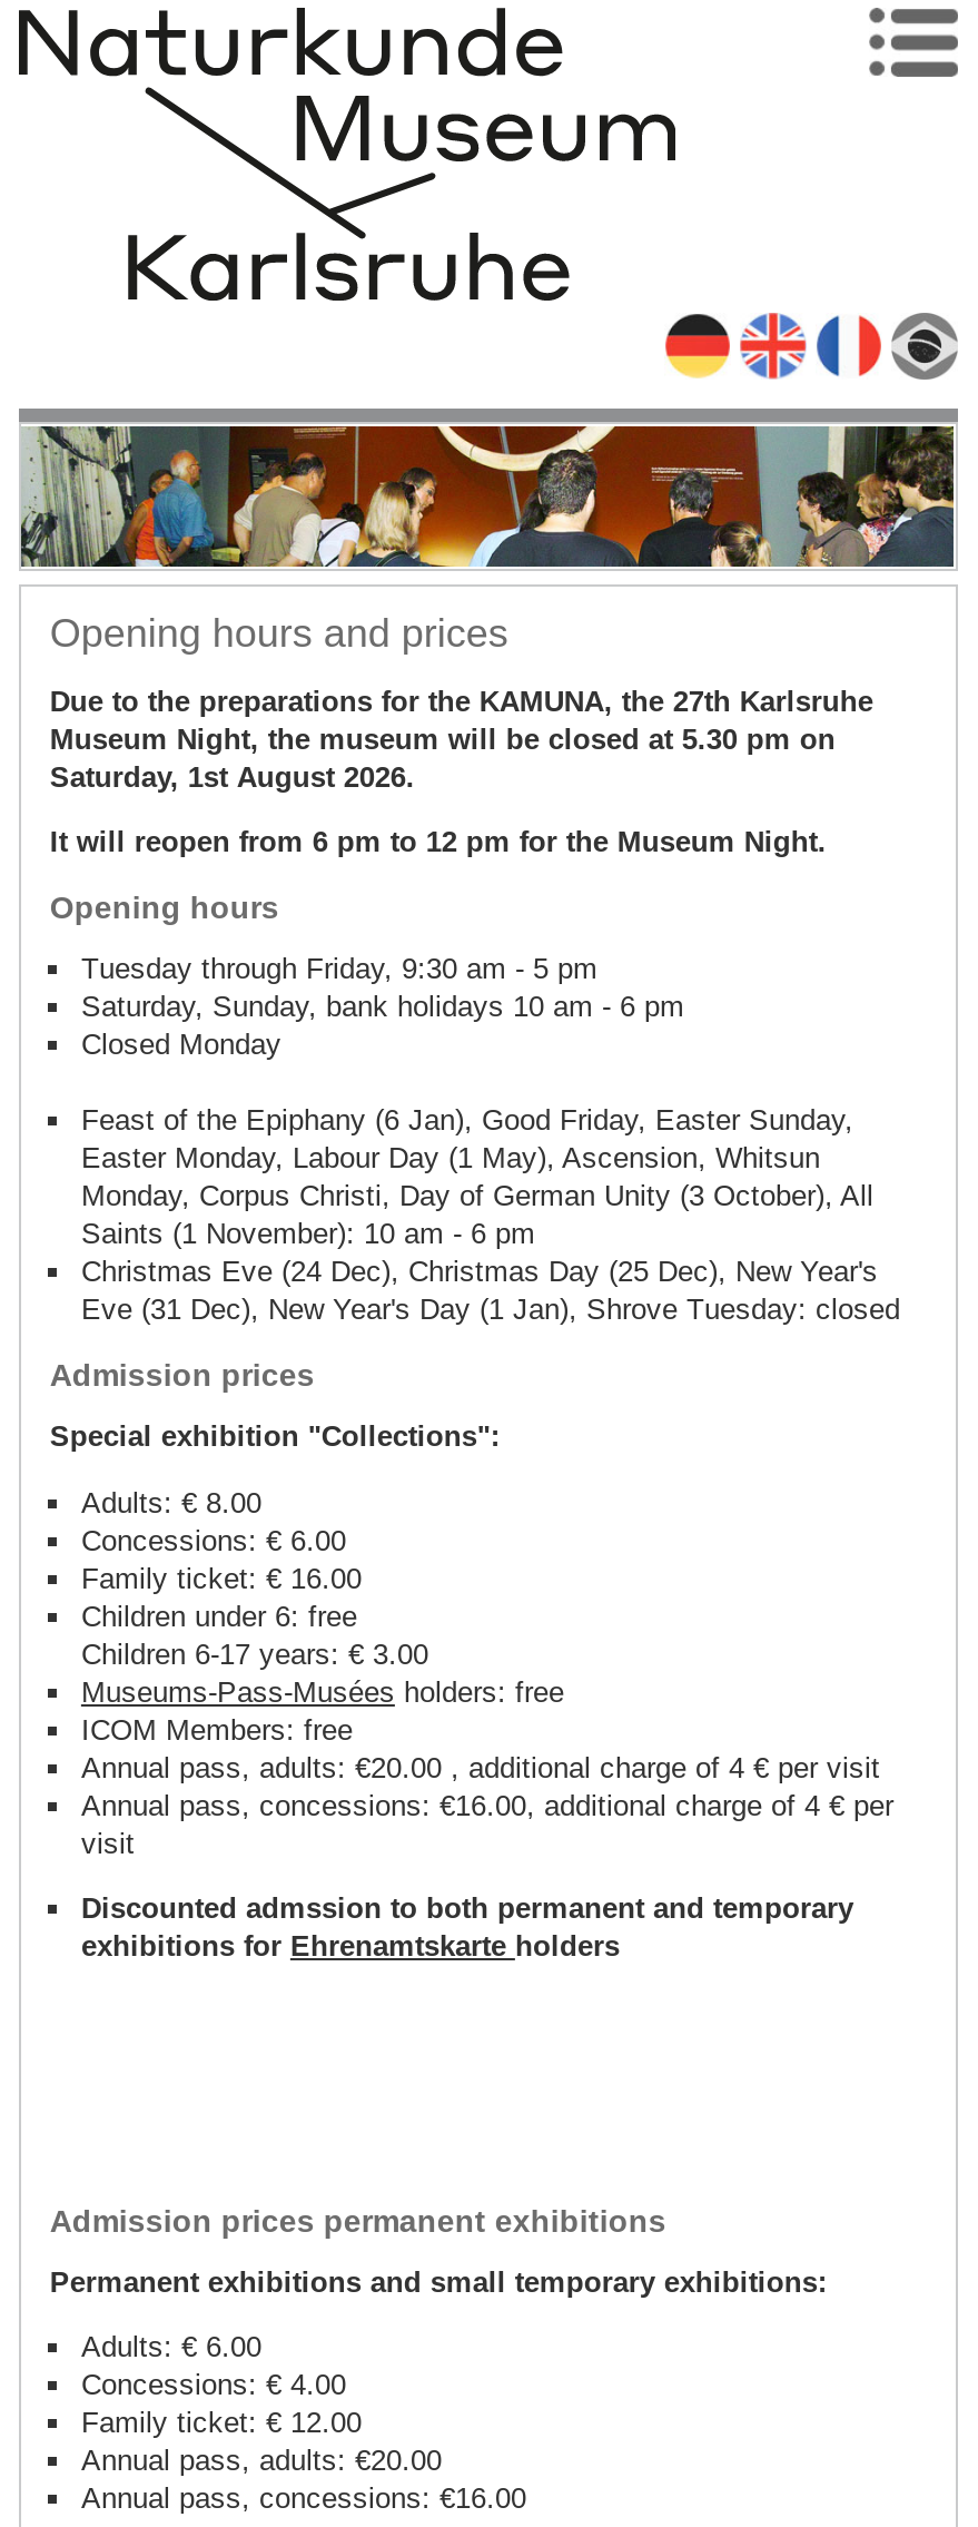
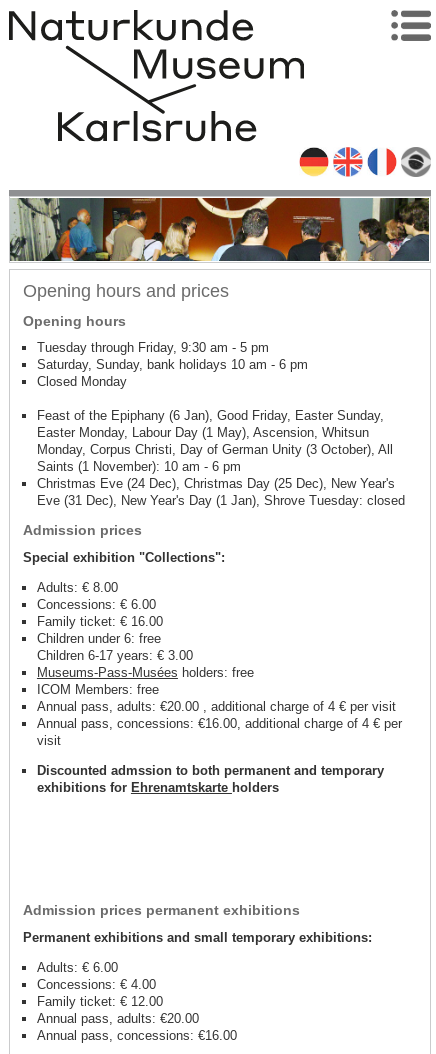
- Due to the preparations for the KAMUNA, the 27th Karlsruhe
- Museum Night, the museum will be closed at 5.30 pm on
- Saturday, 1st August 2026.
- It will reopen from 6 pm to 12 pm for the Museum Night.
